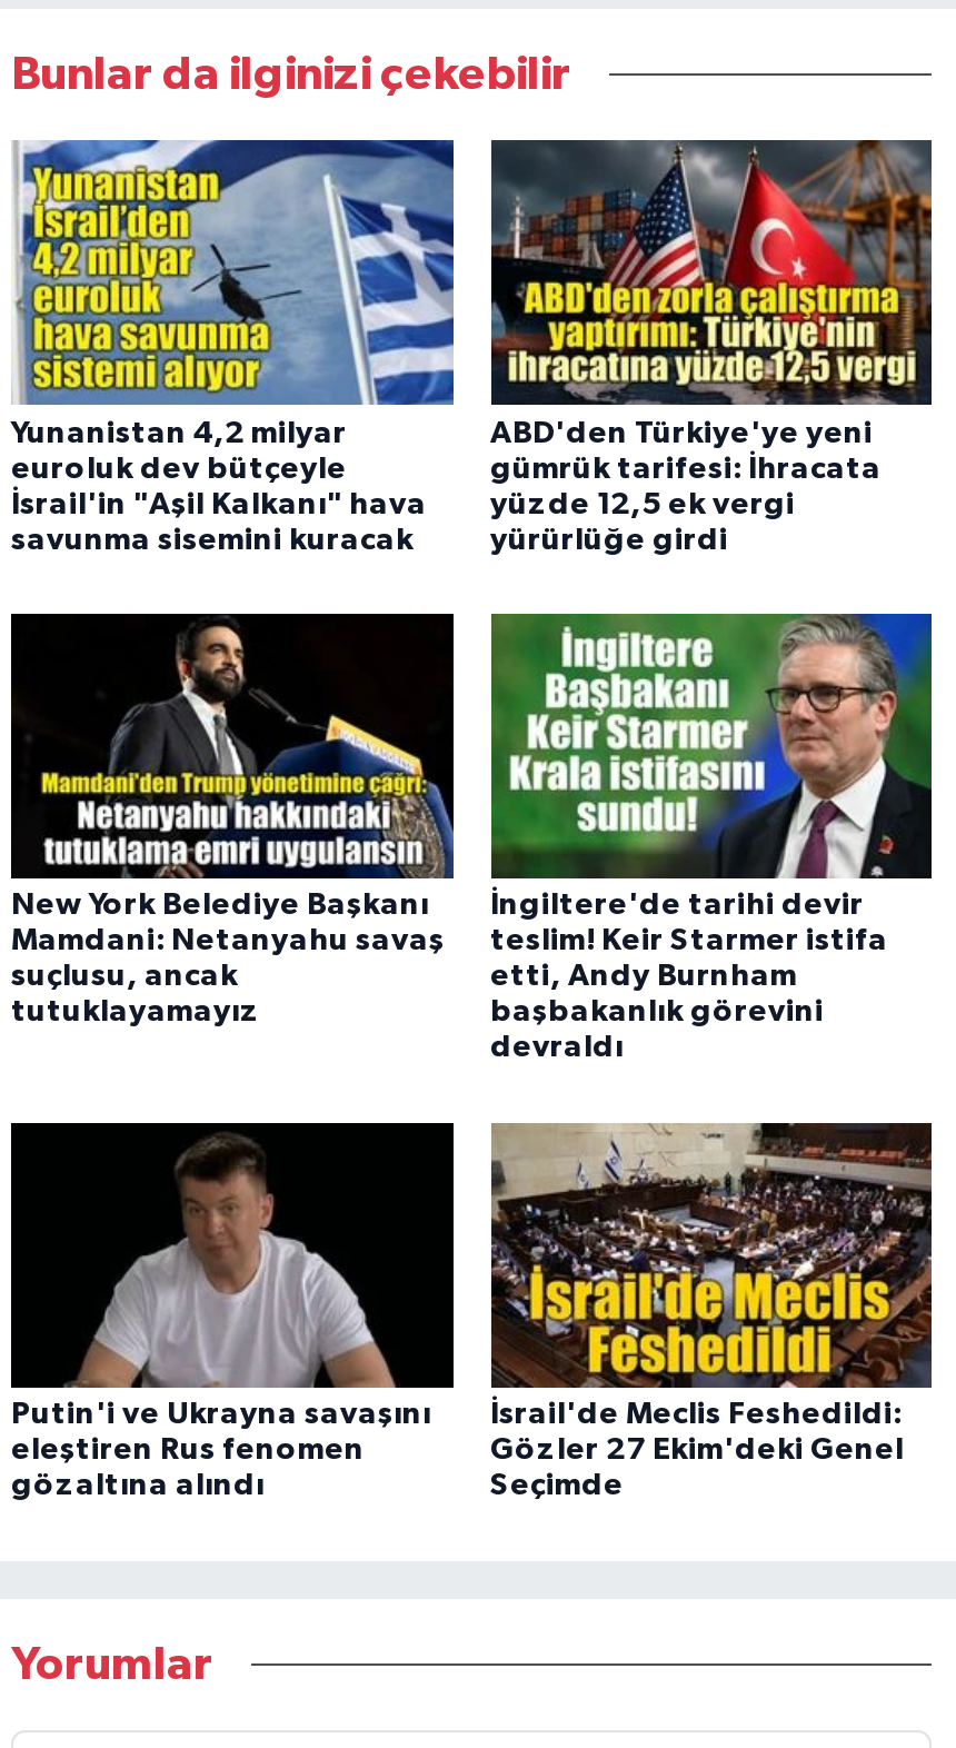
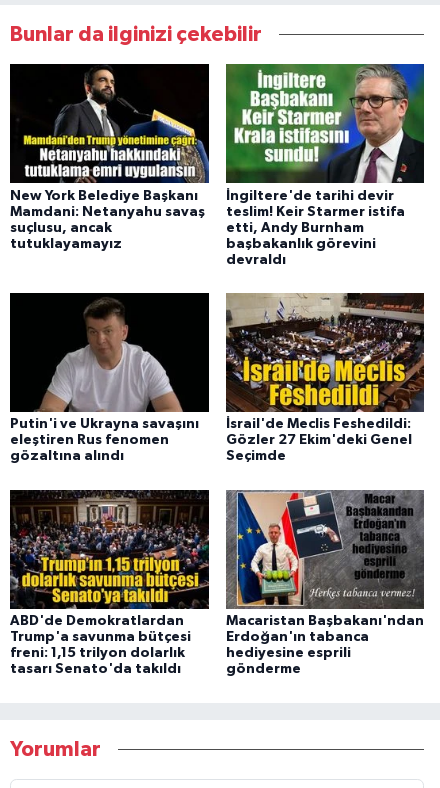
- [image]
- Yunanistan 4,2 milyar
- euroluk dev bütçeyle
- İsrail'in "Aşil Kalkanı" hava
- savunma sisemini kuracak

- [image]
- ABD'den Türkiye'ye yeni
- gümrük tarifesi: İhracata
- yüzde 12,5 ek vergi
- yürürlüğe girdi

moved up: [image] | New York Belediye Başkanı | Mamdani: Netanyahu savaş | ... | Gözler 27 Ekim'deki Genel | Seçimde

+ [image]
+ ABD'de Demokratlardan
+ Trump'a savunma bütçesi
+ freni: 1,15 trilyon dolarlık
+ tasarı Senato'da takıldı

+ [image]
+ Macaristan Başbakanı'ndan
+ Erdoğan'ın tabanca
+ hediyesine esprili
+ gönderme
